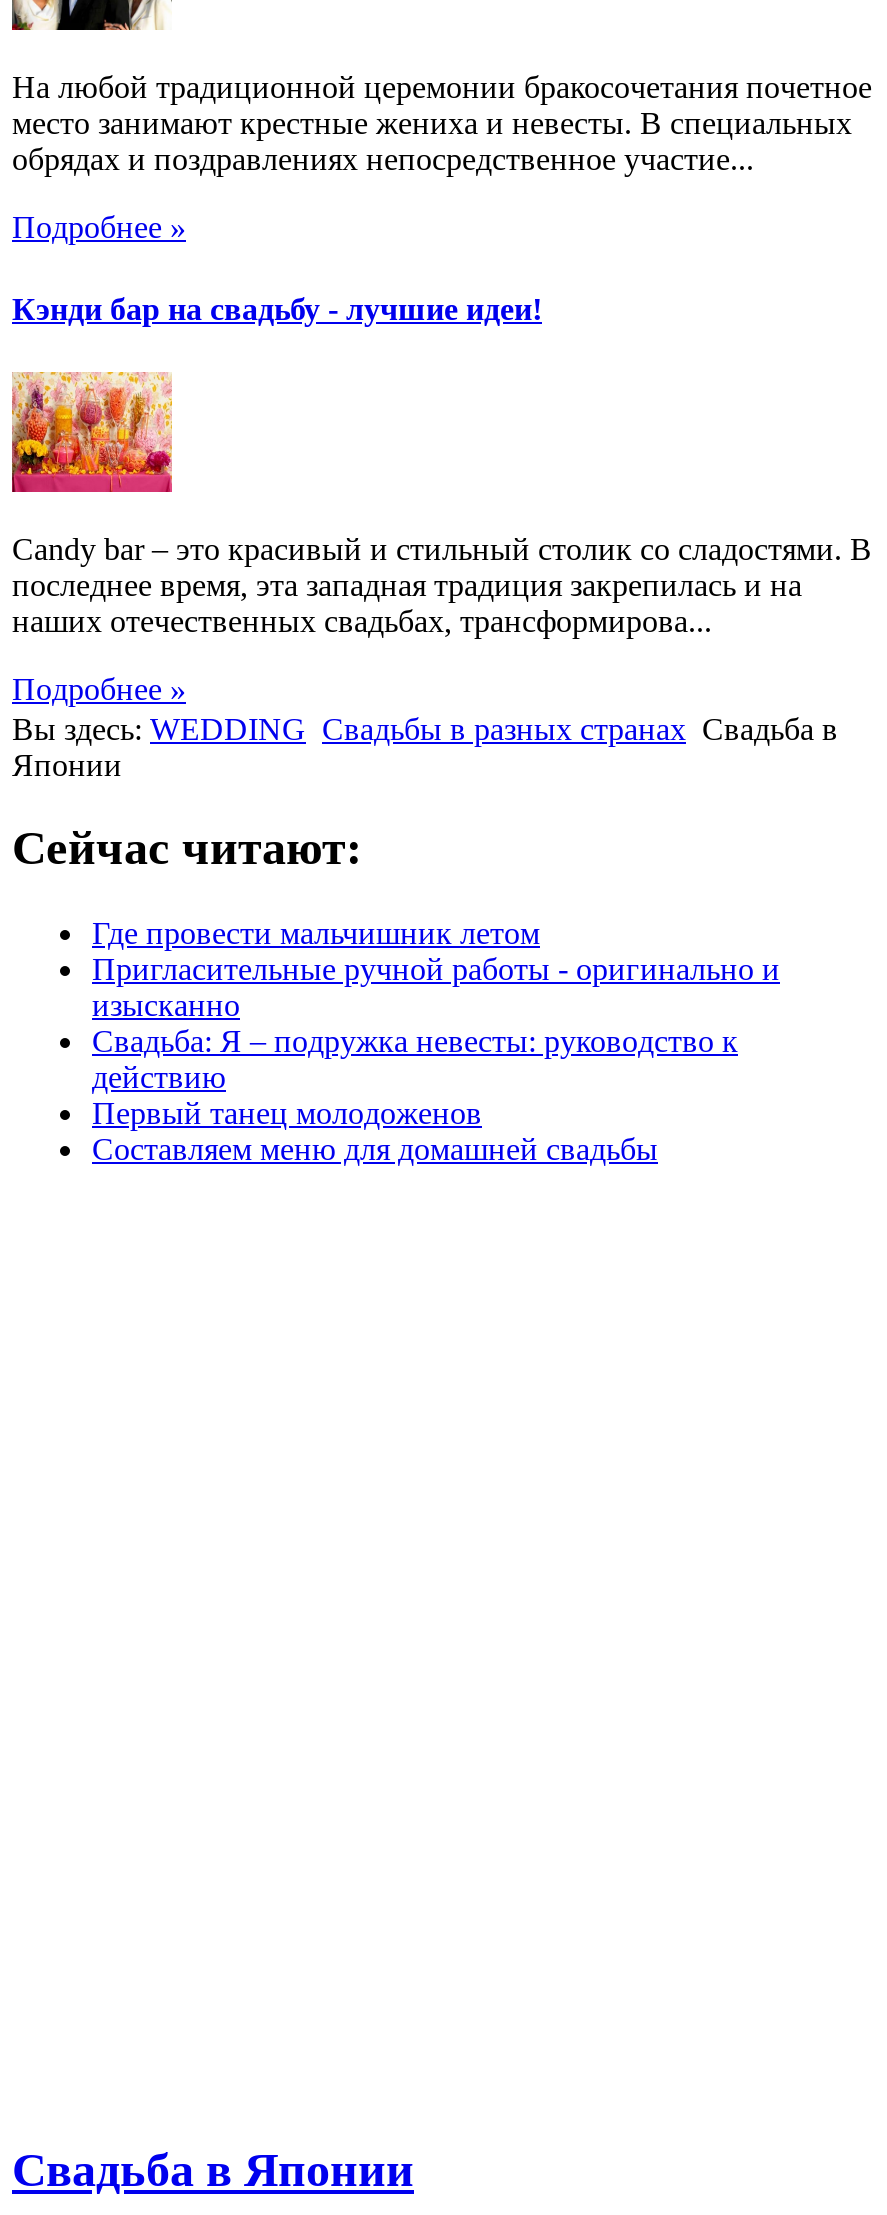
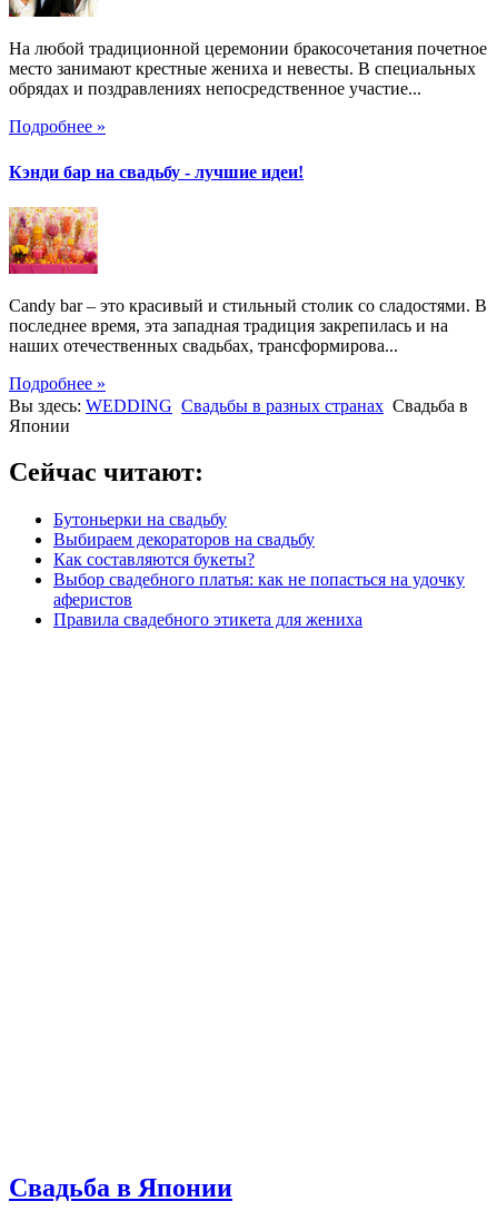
- Где провести мальчишник летом
- Пригласительные ручной работы - оригинально и
- изысканно
- Свадьба: Я – подружка невесты: руководство к
- действию
- Первый танец молодоженов
- Составляем меню для домашней свадьбы
+ Бутоньерки на свадьбу
+ Выбираем декораторов на свадьбу
+ Как составляются букеты?
+ Выбор свадебного платья: как не попасться на удочку
+ аферистов
+ Правила свадебного этикета для жениха
